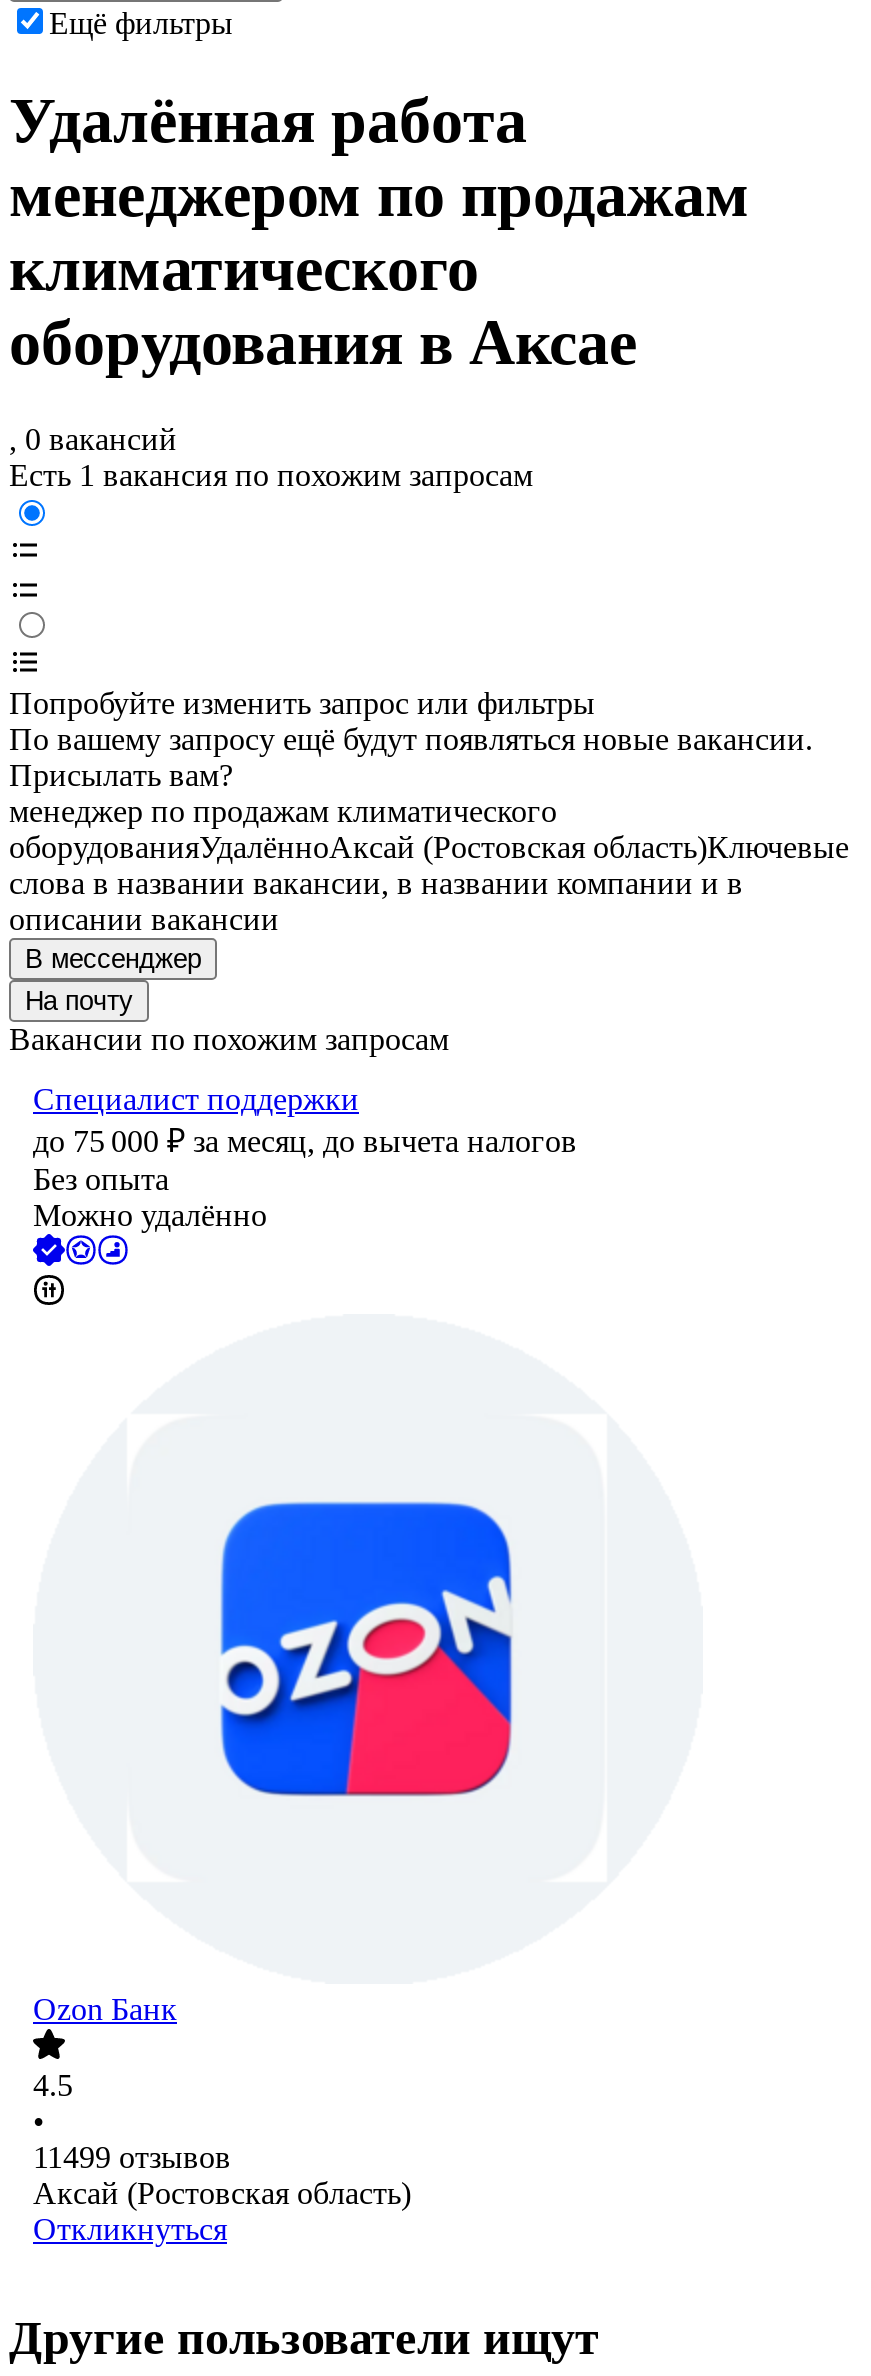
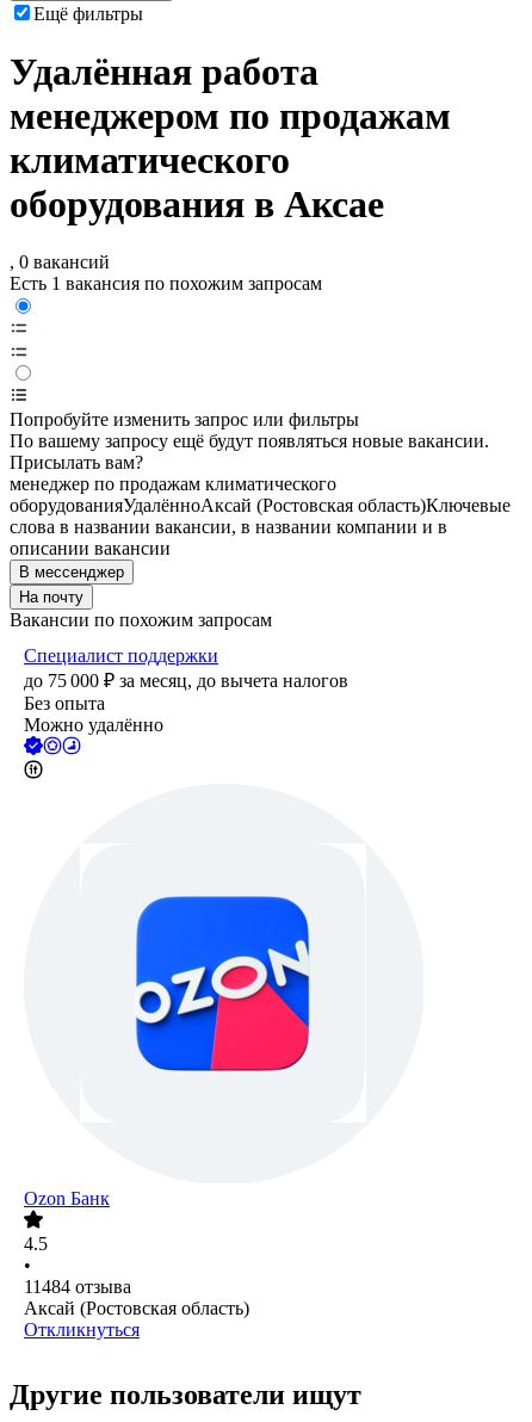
- 11499 отзывов
+ 11484 отзыва
